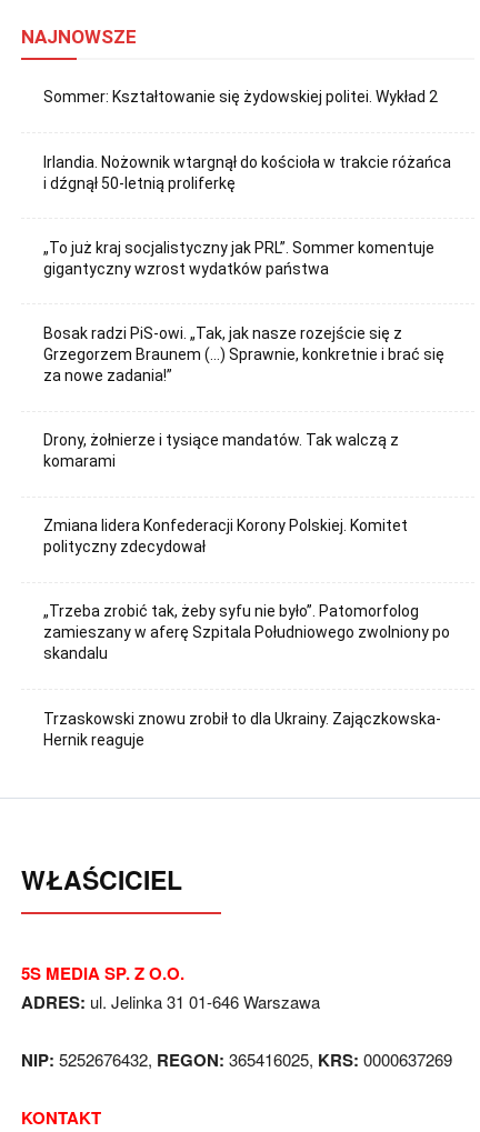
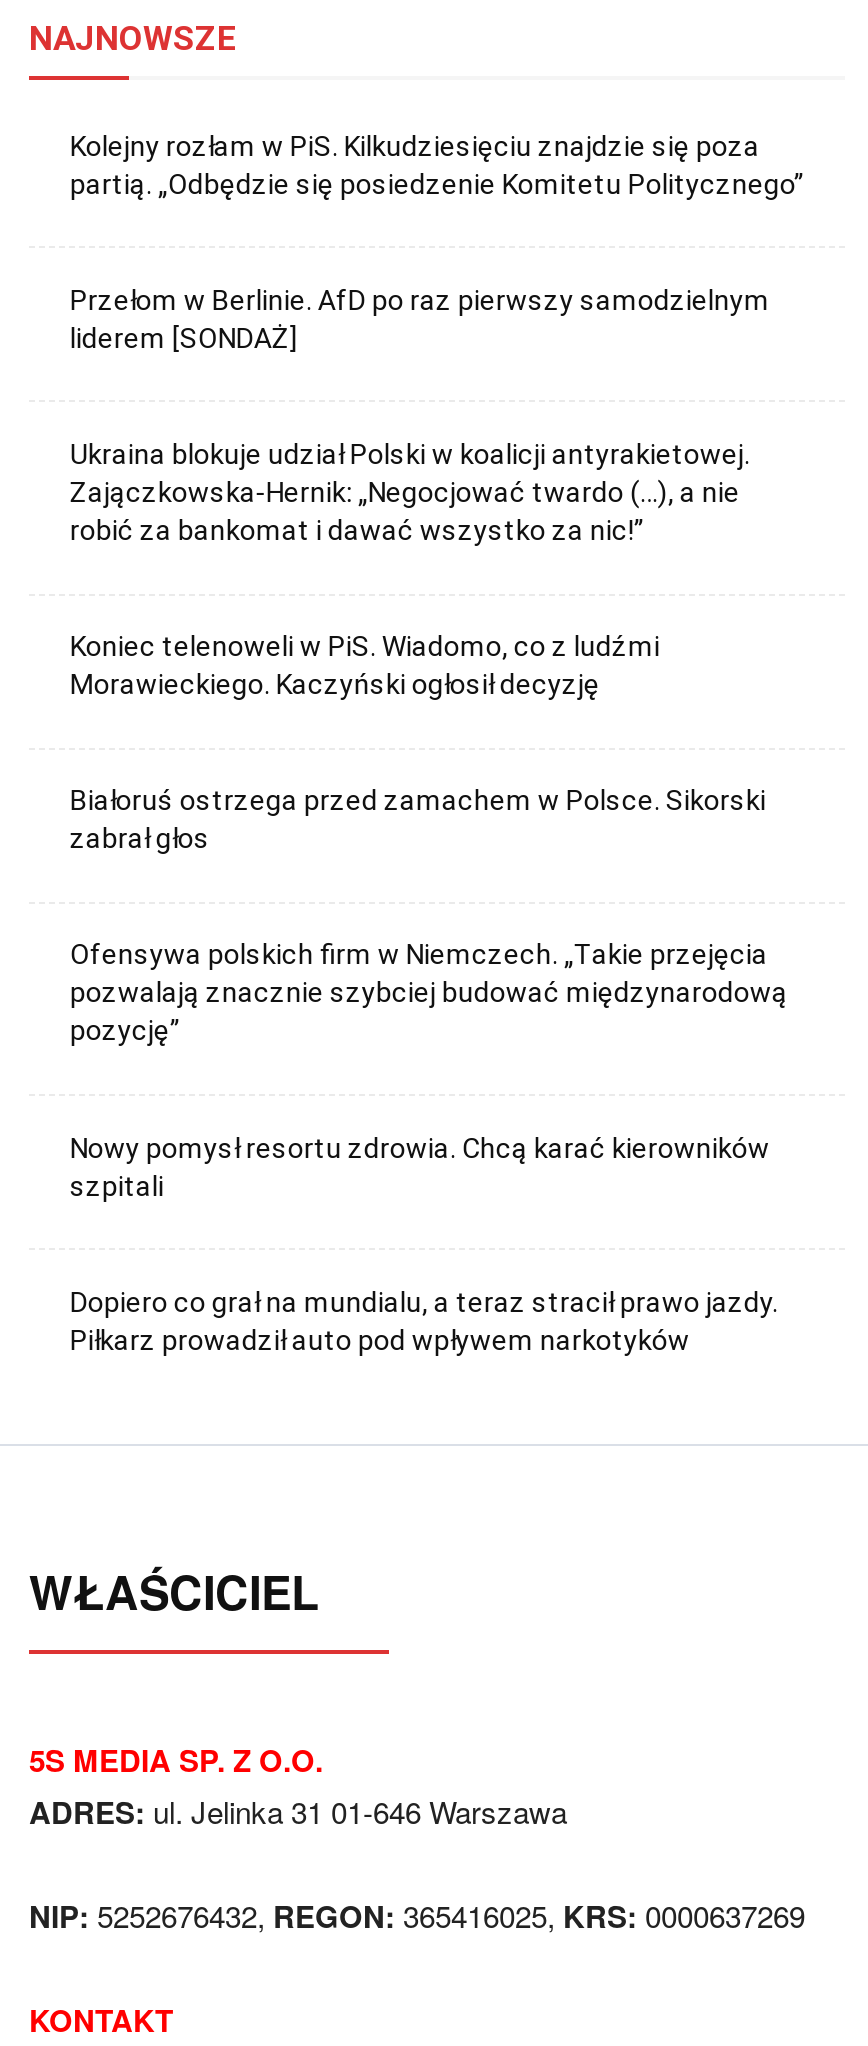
- Sommer: Kształtowanie się żydowskiej politei. Wykład 2
+ Kolejny rozłam w PiS. Kilkudziesięciu znajdzie się poza
+ partią. „Odbędzie się posiedzenie Komitetu Politycznego”

- Irlandia. Nożownik wtargnął do kościoła w trakcie różańca
- i dźgnął 50-letnią proliferkę
+ Przełom w Berlinie. AfD po raz pierwszy samodzielnym
+ liderem [SONDAŻ]

- „To już kraj socjalistyczny jak PRL”. Sommer komentuje
- gigantyczny wzrost wydatków państwa
+ Ukraina blokuje udział Polski w koalicji antyrakietowej.
+ Zajączkowska-Hernik: „Negocjować twardo (…), a nie
+ robić za bankomat i dawać wszystko za nic!”

- Bosak radzi PiS-owi. „Tak, jak nasze rozejście się z
- Grzegorzem Braunem (…) Sprawnie, konkretnie i brać się
- za nowe zadania!”
+ Koniec telenoweli w PiS. Wiadomo, co z ludźmi
+ Morawieckiego. Kaczyński ogłosił decyzję

- Drony, żołnierze i tysiące mandatów. Tak walczą z
- komarami
+ Białoruś ostrzega przed zamachem w Polsce. Sikorski
+ zabrał głos

- Zmiana lidera Konfederacji Korony Polskiej. Komitet
- polityczny zdecydował
+ Ofensywa polskich firm w Niemczech. „Takie przejęcia
+ pozwalają znacznie szybciej budować międzynarodową
+ pozycję”

- „Trzeba zrobić tak, żeby syfu nie było”. Patomorfolog
- zamieszany w aferę Szpitala Południowego zwolniony po
- skandalu
+ Nowy pomysł resortu zdrowia. Chcą karać kierowników
+ szpitali

- Trzaskowski znowu zrobił to dla Ukrainy. Zajączkowska-
- Hernik reaguje
+ Dopiero co grał na mundialu, a teraz stracił prawo jazdy.
+ Piłkarz prowadził auto pod wpływem narkotyków
